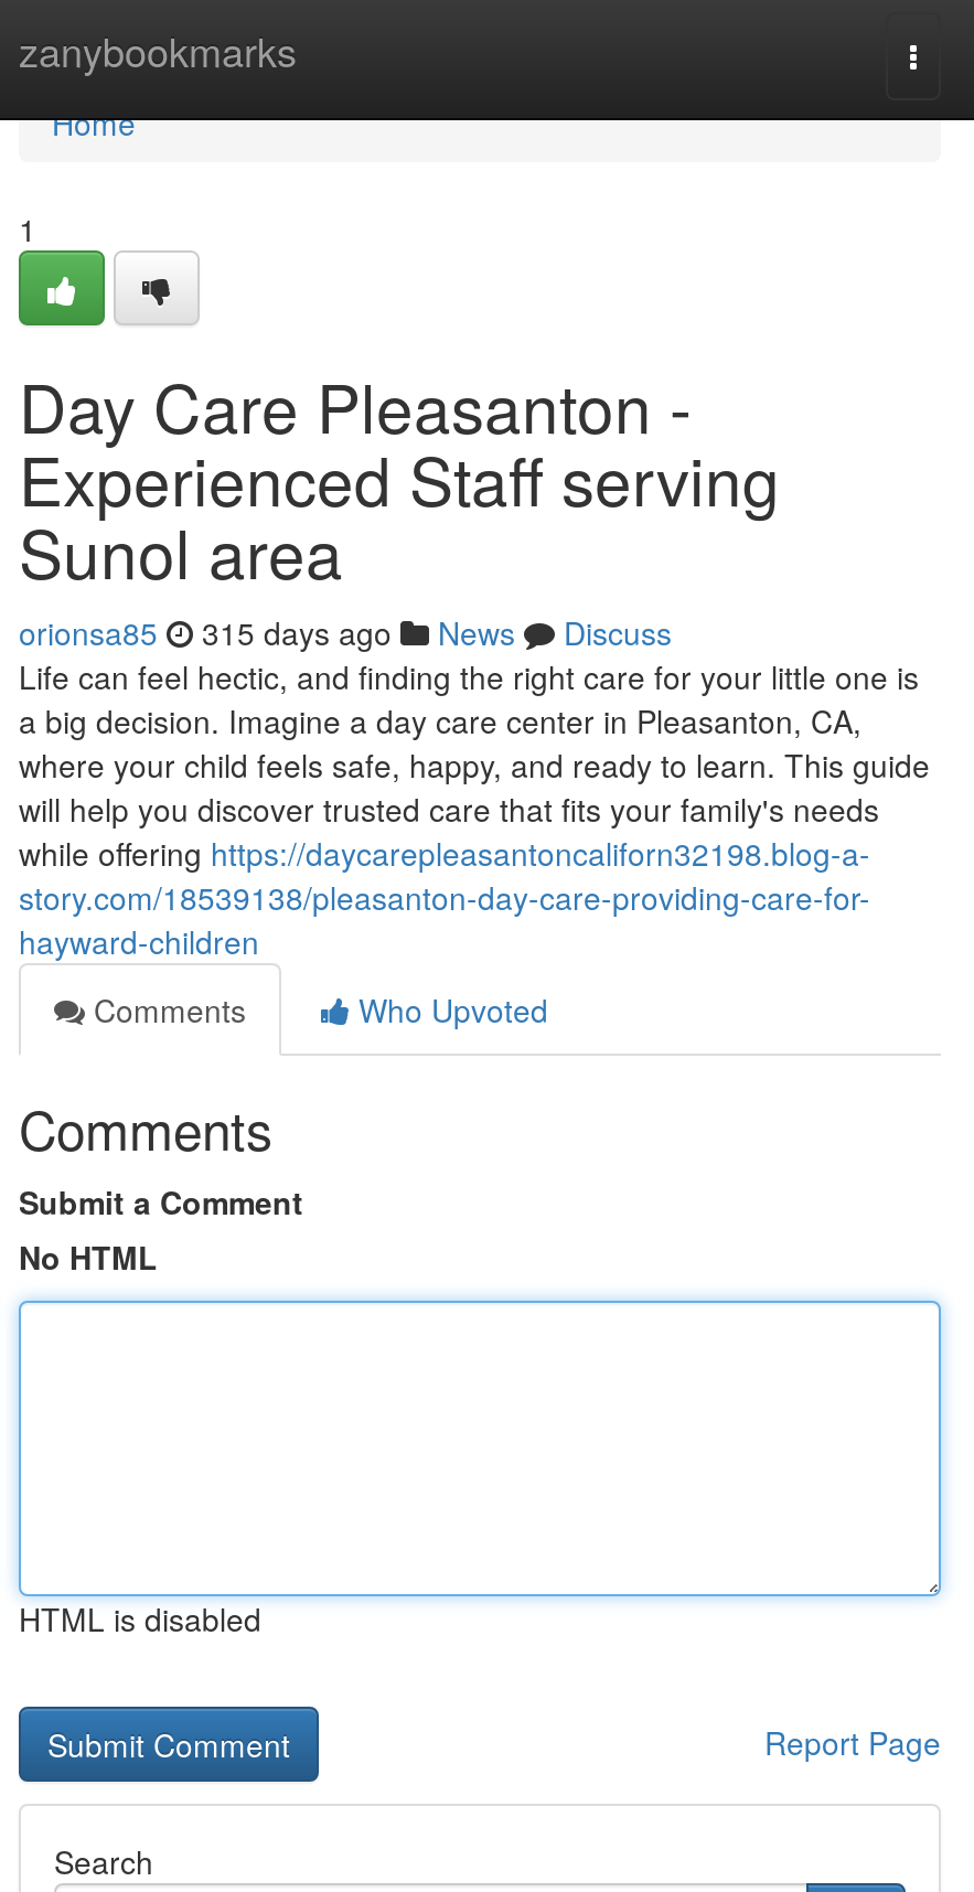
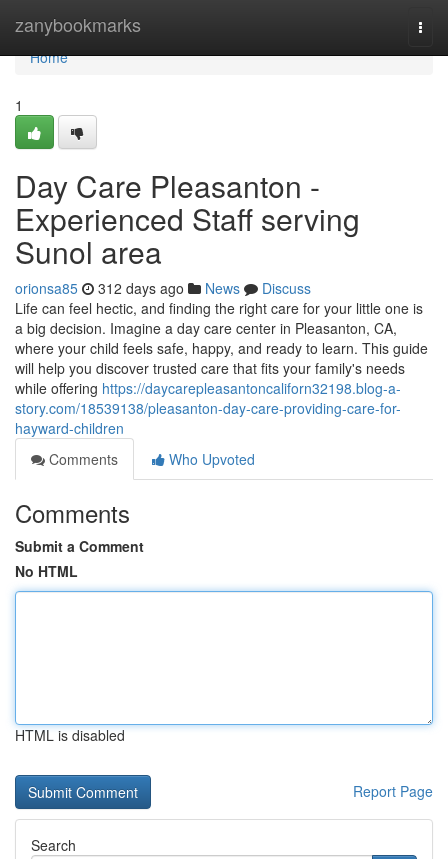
- orionsa85 315 days ago News Discuss
+ orionsa85 312 days ago News Discuss
